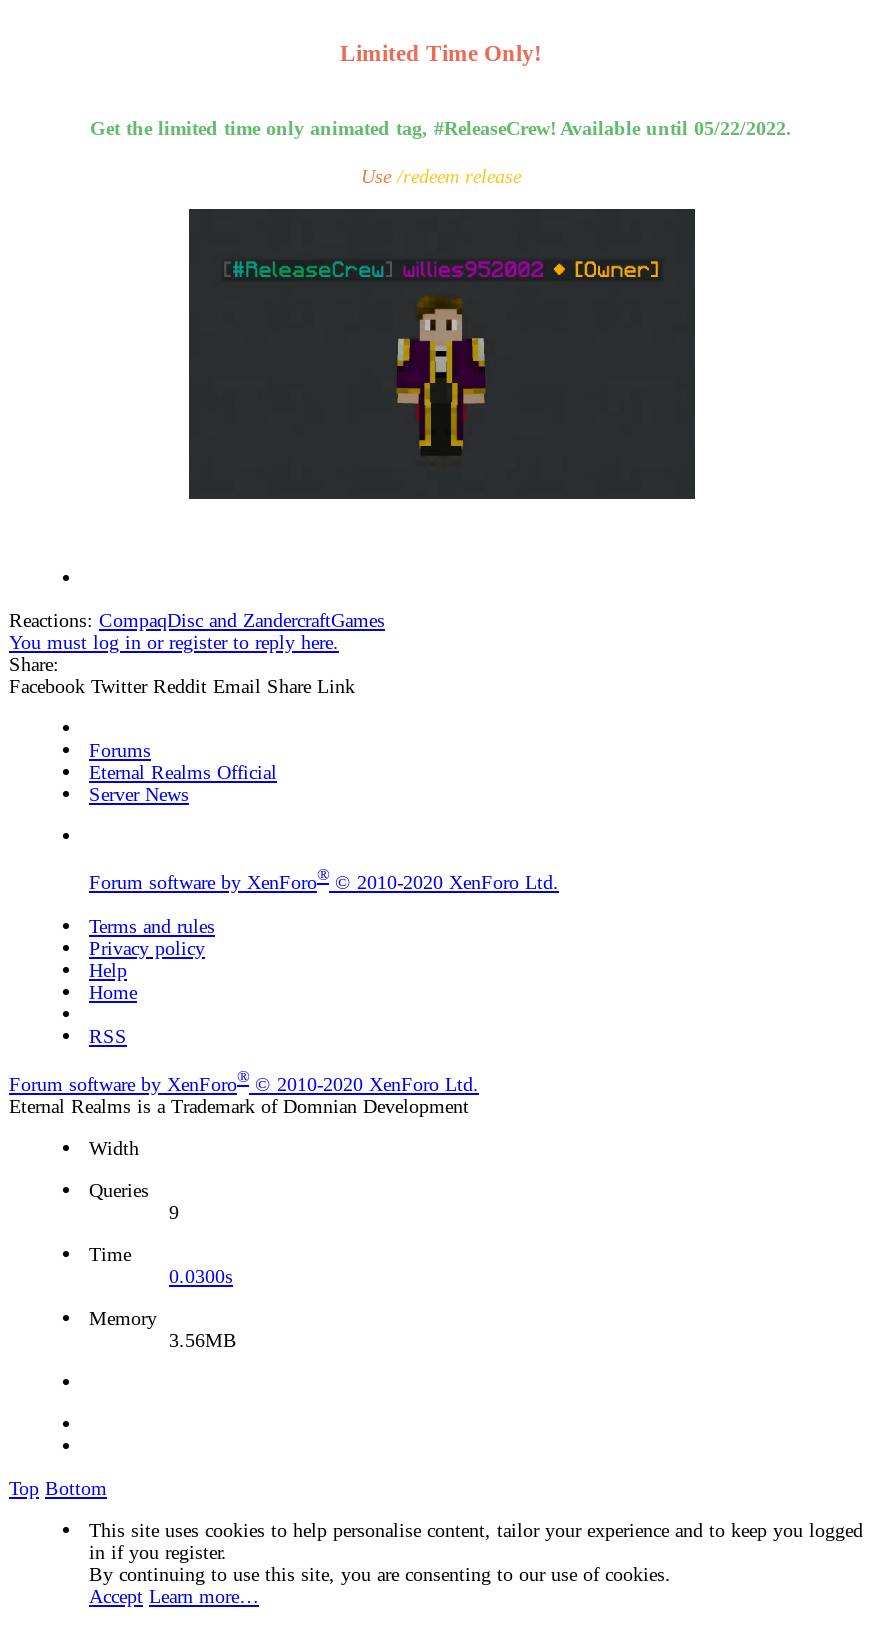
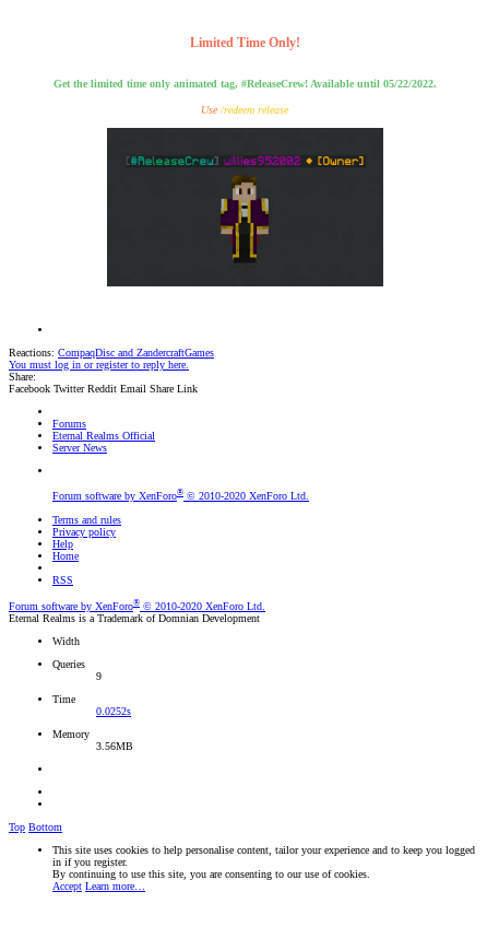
- 0.0300s
+ 0.0252s
